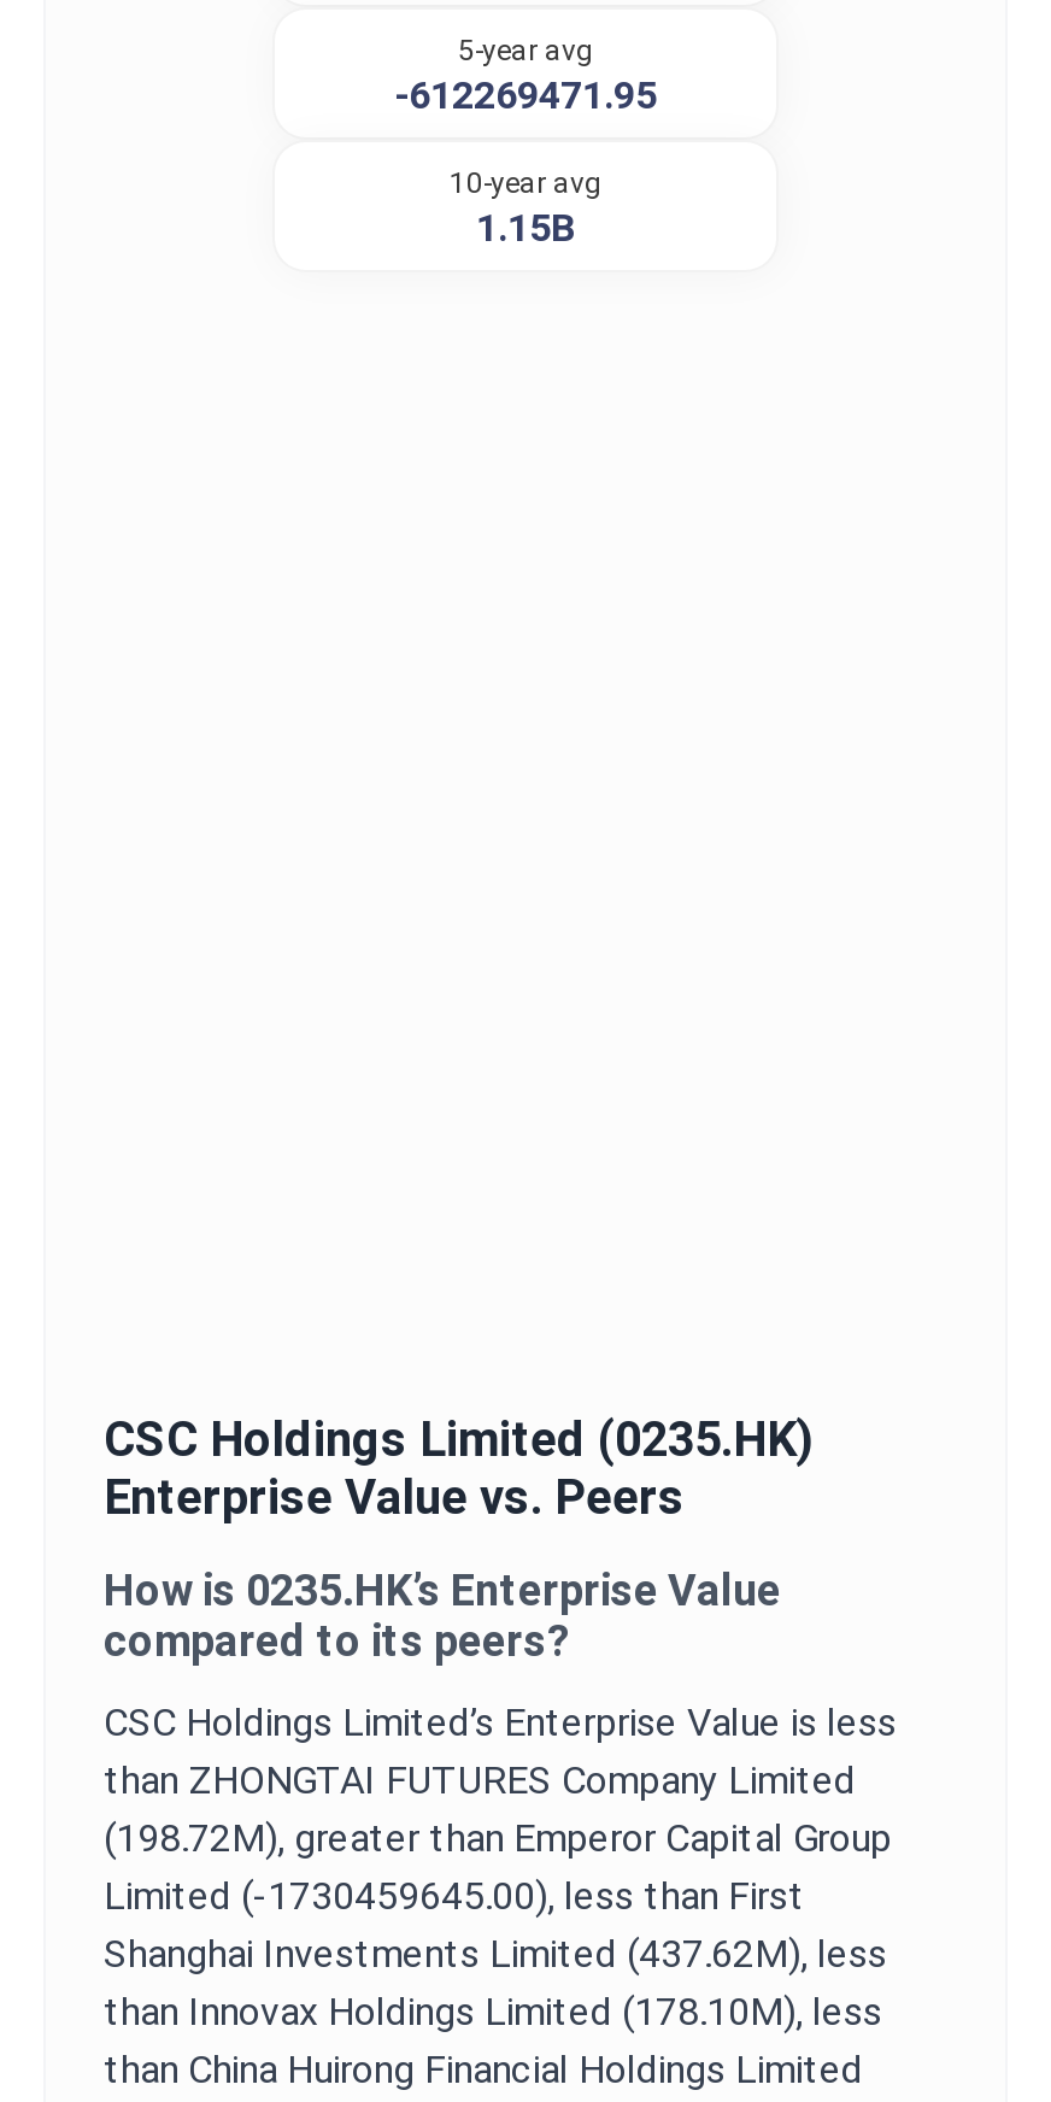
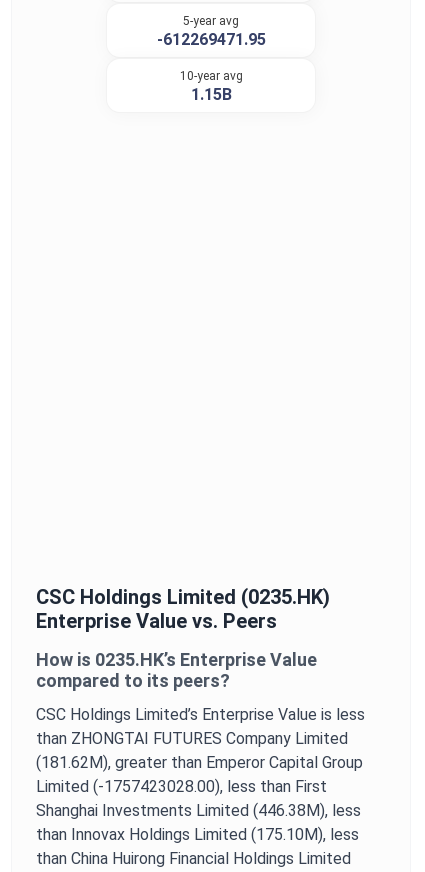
- (198.72M), greater than Emperor Capital Group
+ (181.62M), greater than Emperor Capital Group

- Limited (-1730459645.00), less than First
+ Limited (-1757423028.00), less than First

- Shanghai Investments Limited (437.62M), less
+ Shanghai Investments Limited (446.38M), less

- than Innovax Holdings Limited (178.10M), less
+ than Innovax Holdings Limited (175.10M), less
